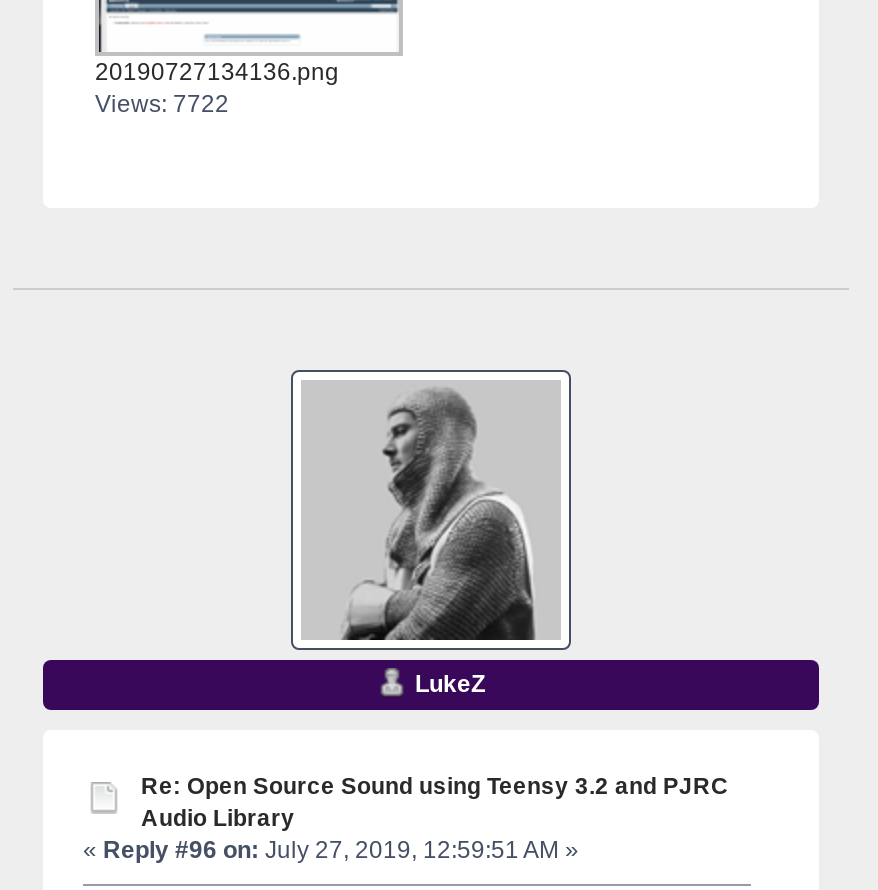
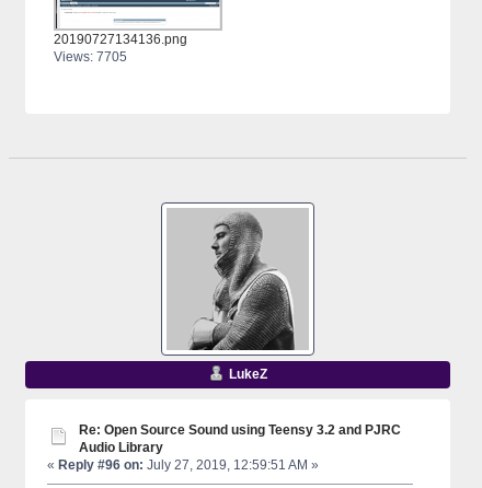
- Views: 7722
+ Views: 7705
